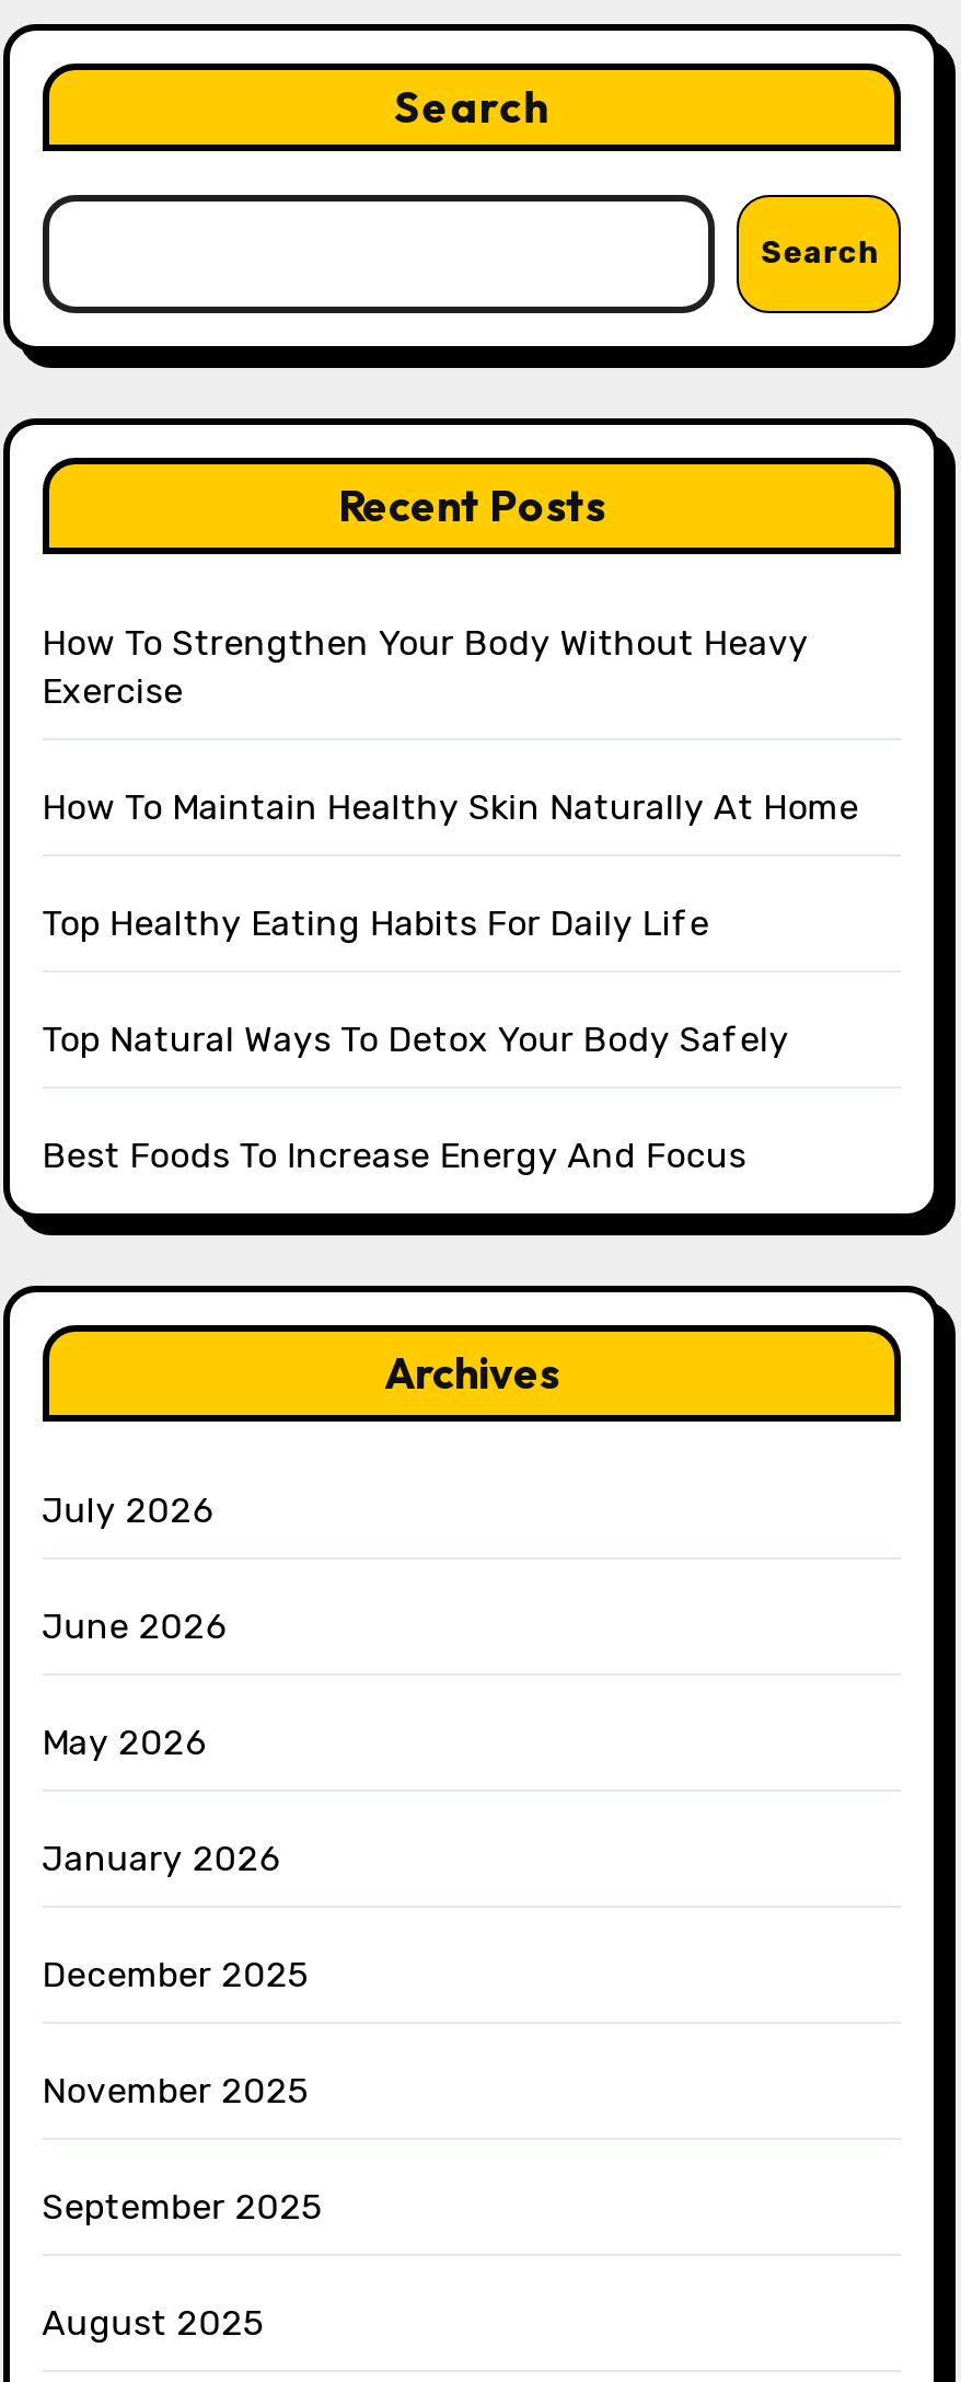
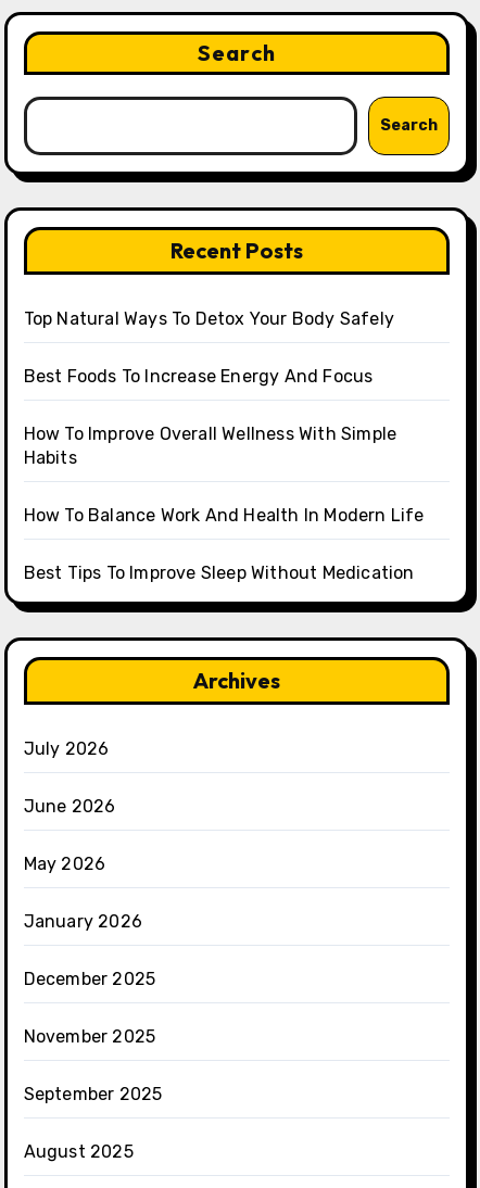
- How To Strengthen Your Body Without Heavy
- Exercise
- How To Maintain Healthy Skin Naturally At Home
- Top Healthy Eating Habits For Daily Life

moved up: Top Natural Ways To Detox Your Body Safely | Best Foods To Increase Energy And Focus

+ How To Improve Overall Wellness With Simple
+ Habits
+ How To Balance Work And Health In Modern Life
+ Best Tips To Improve Sleep Without Medication
